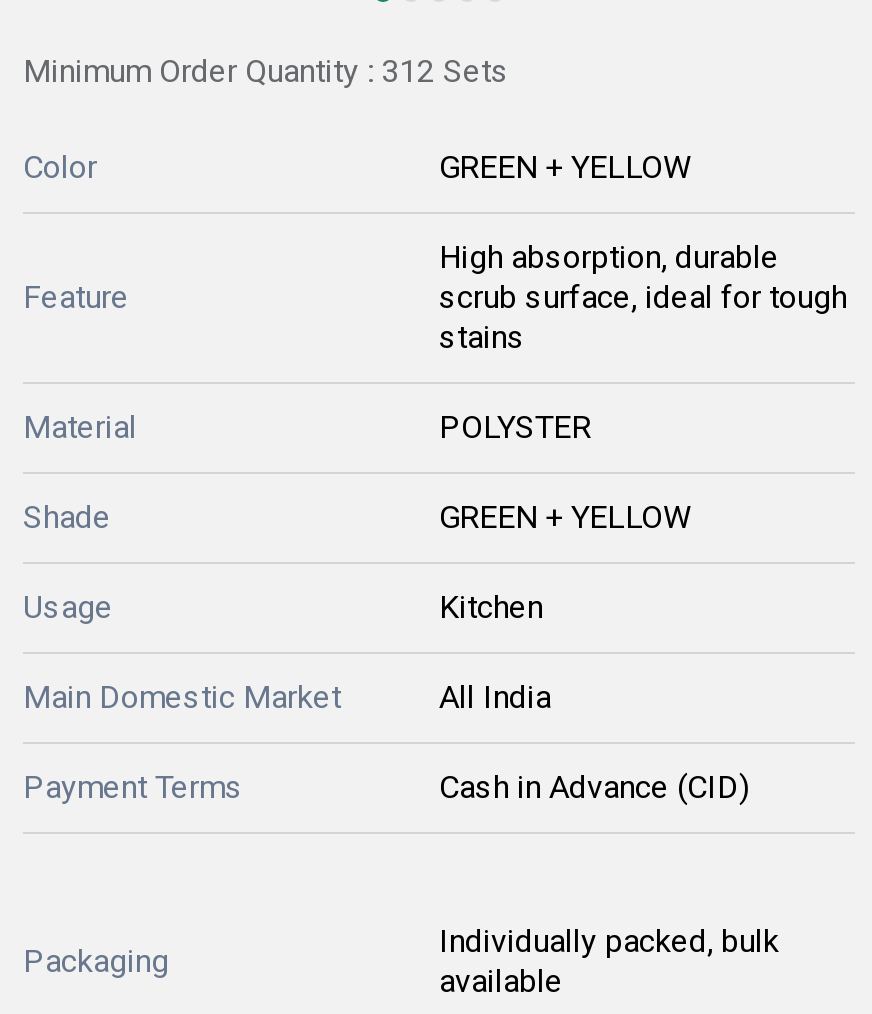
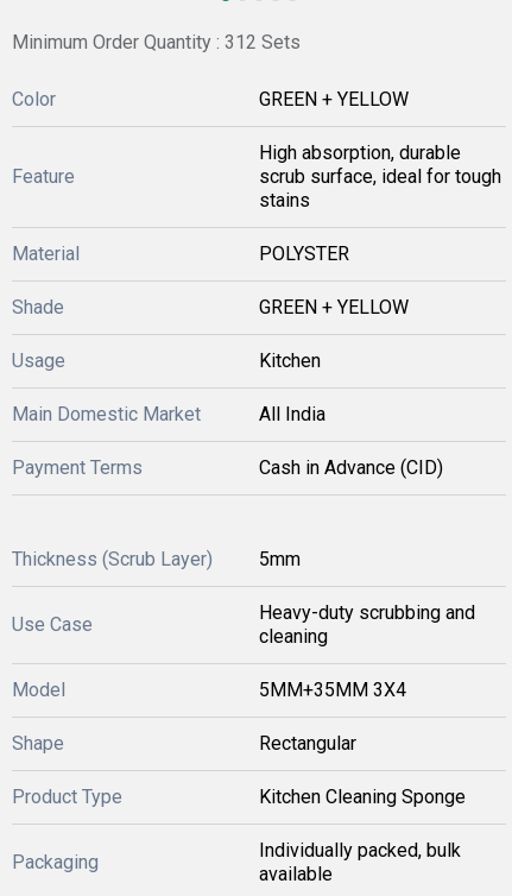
+ Thickness (Scrub Layer)
+ 5mm
+ Use Case

+ Heavy-duty scrubbing and
+ cleaning
+ Model
+ 5MM+35MM 3X4
+ Shape
+ Rectangular
+ Product Type
+ Kitchen Cleaning Sponge
